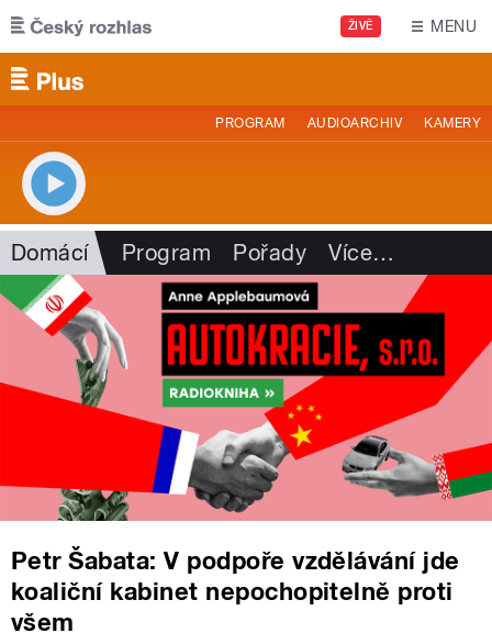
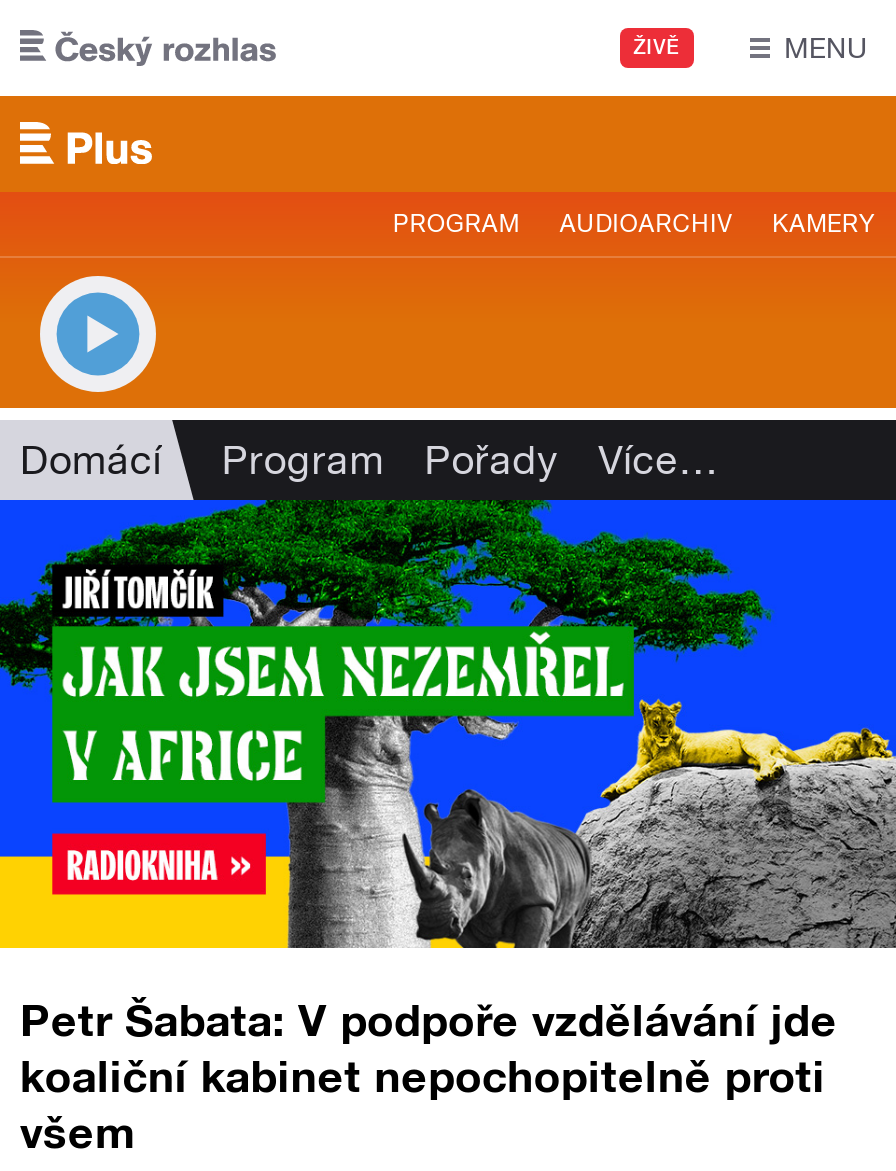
- [image]
+ [image]
